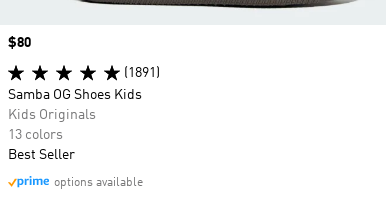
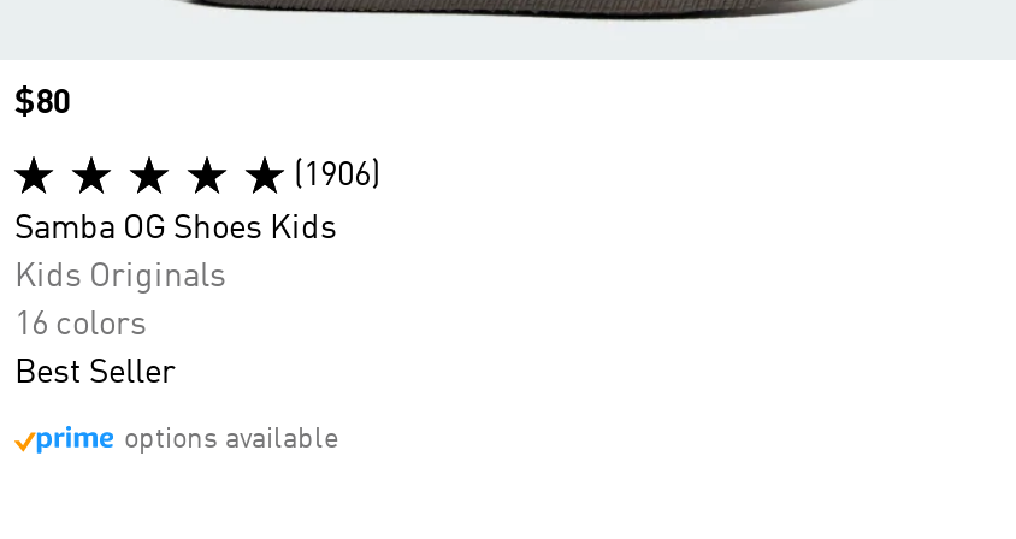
- (1891)
+ (1906)

- 13 colors
+ 16 colors
